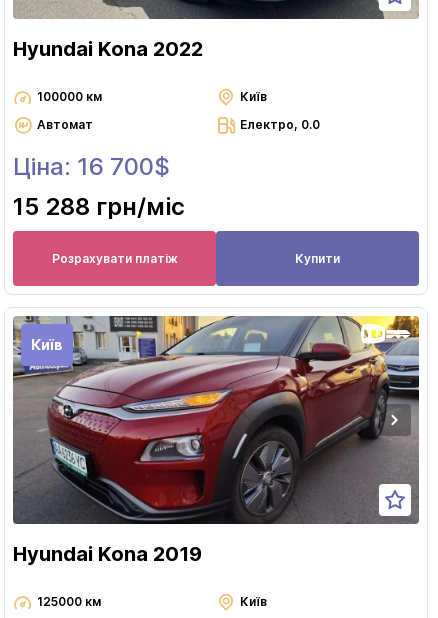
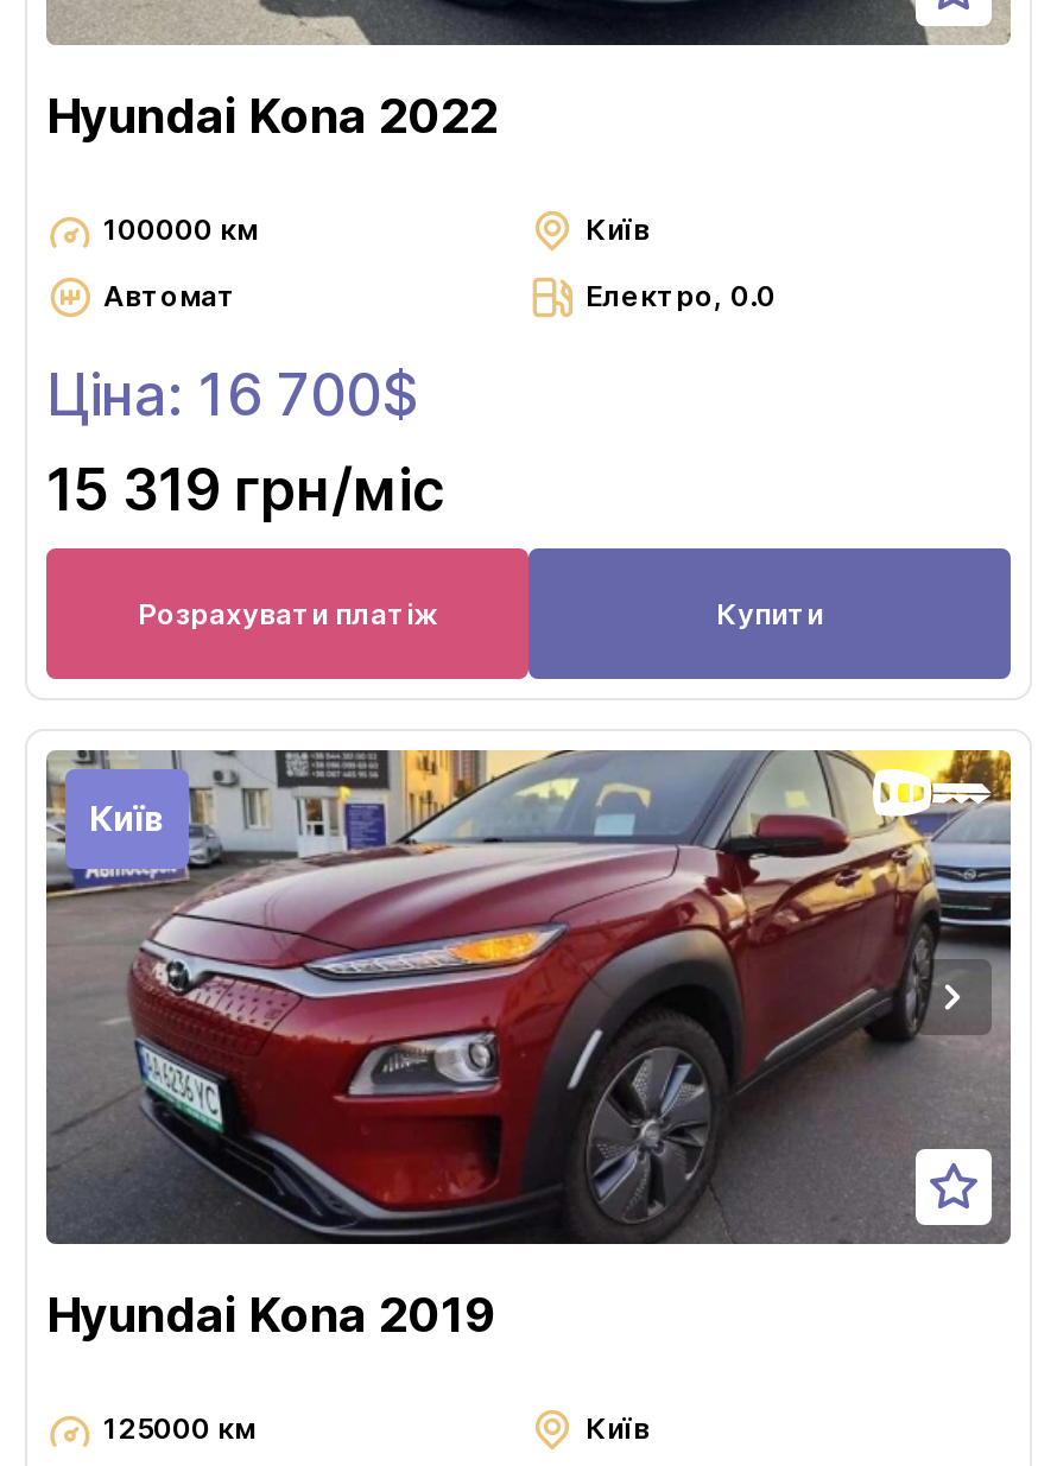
- 15 288 грн/міс
+ 15 319 грн/міс
